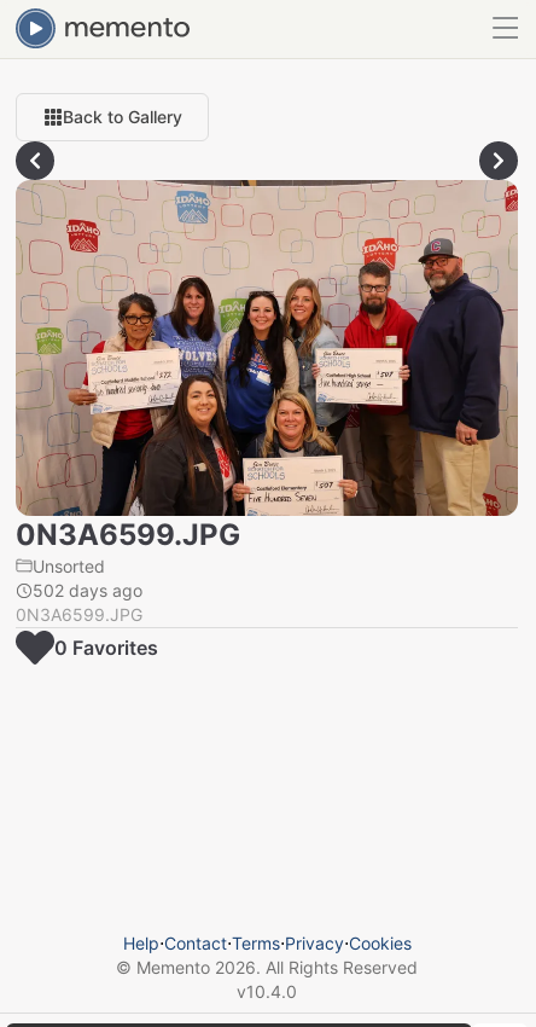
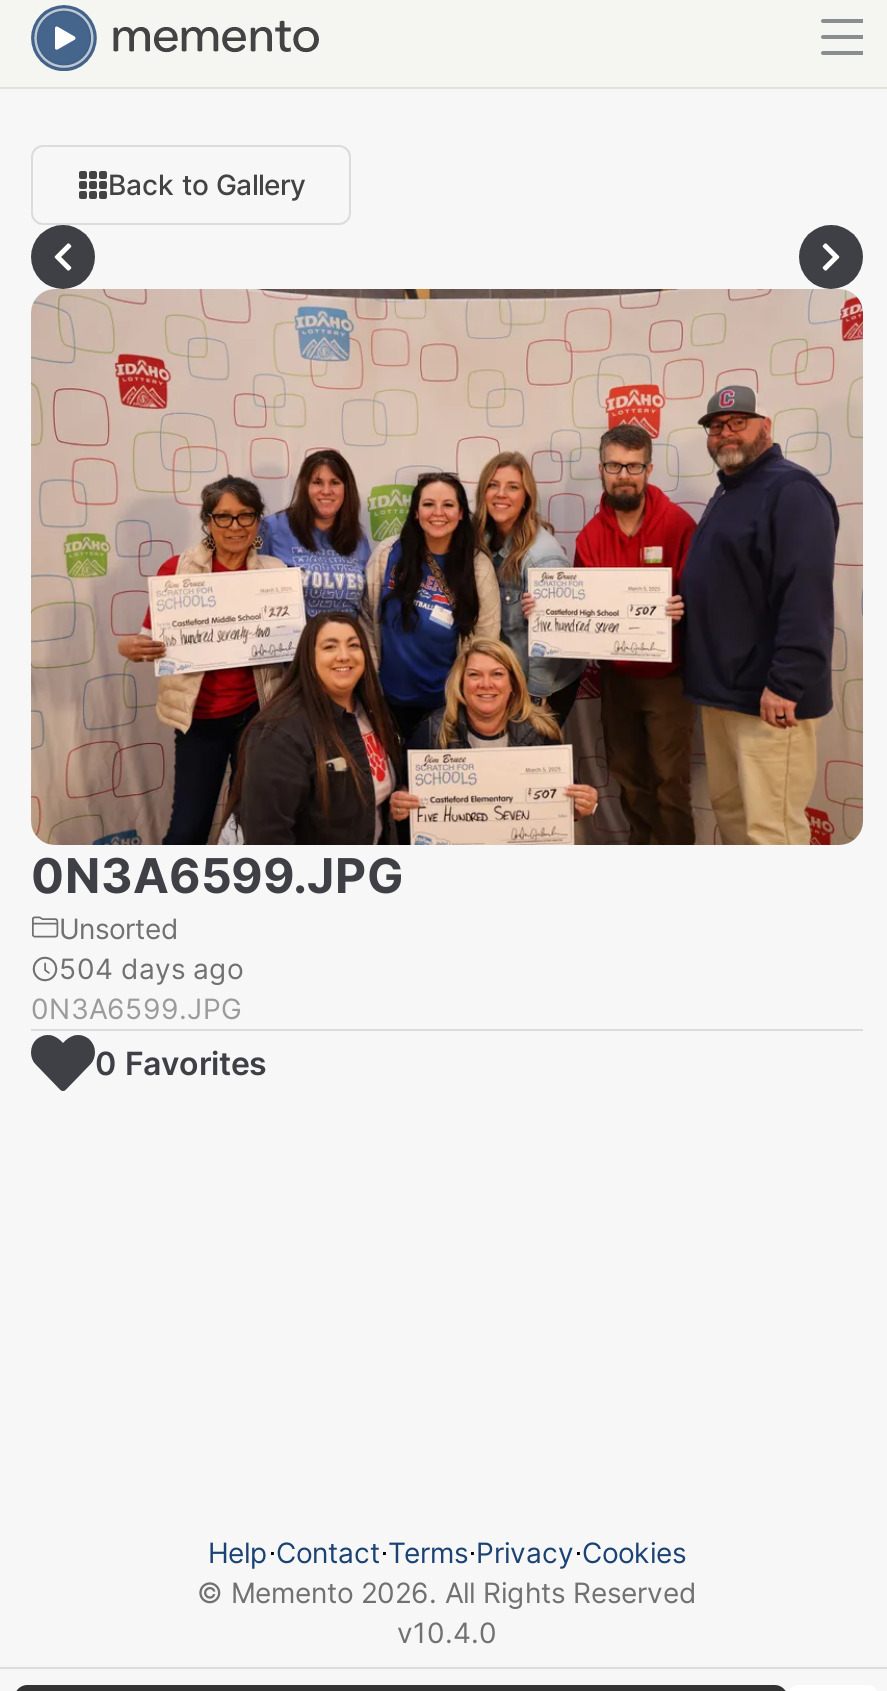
- 502 days ago
+ 504 days ago
